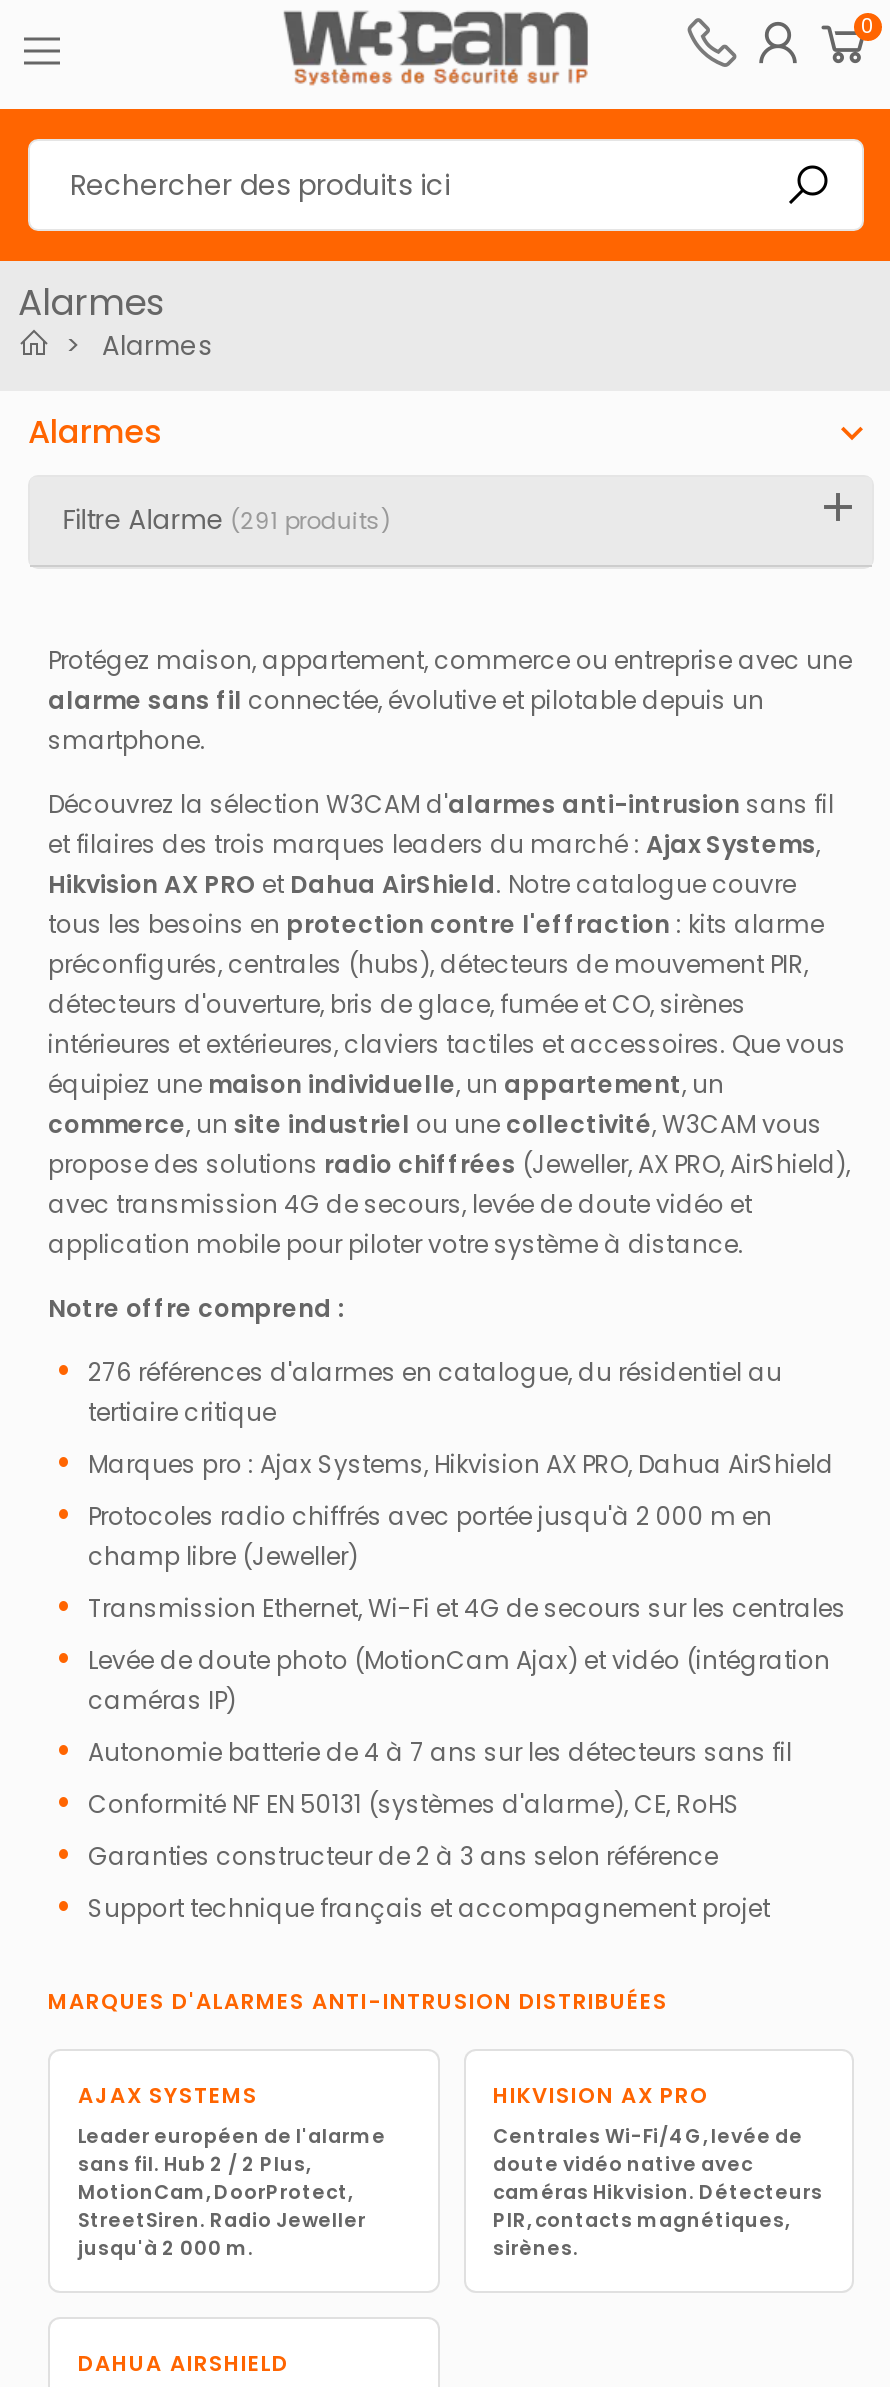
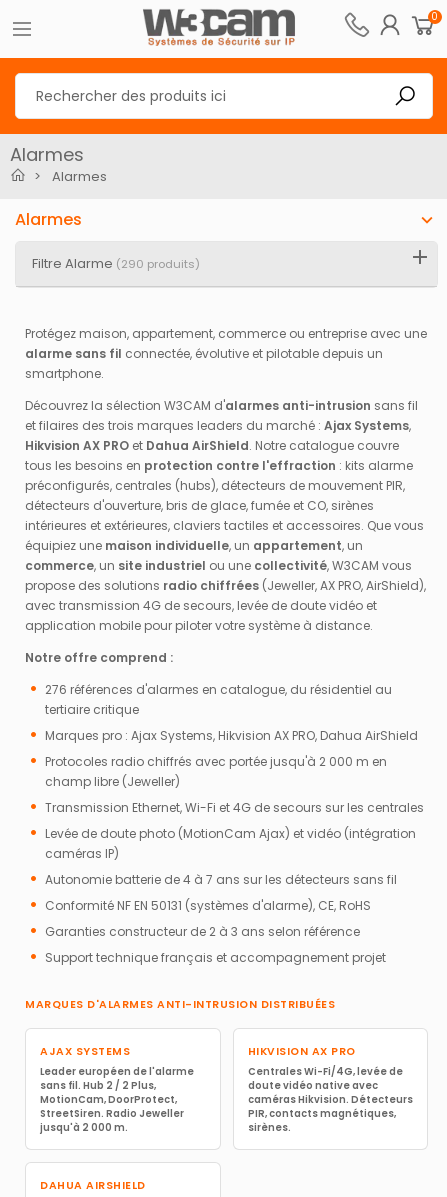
- Filtre Alarme (291 produits)
+ Filtre Alarme (290 produits)
